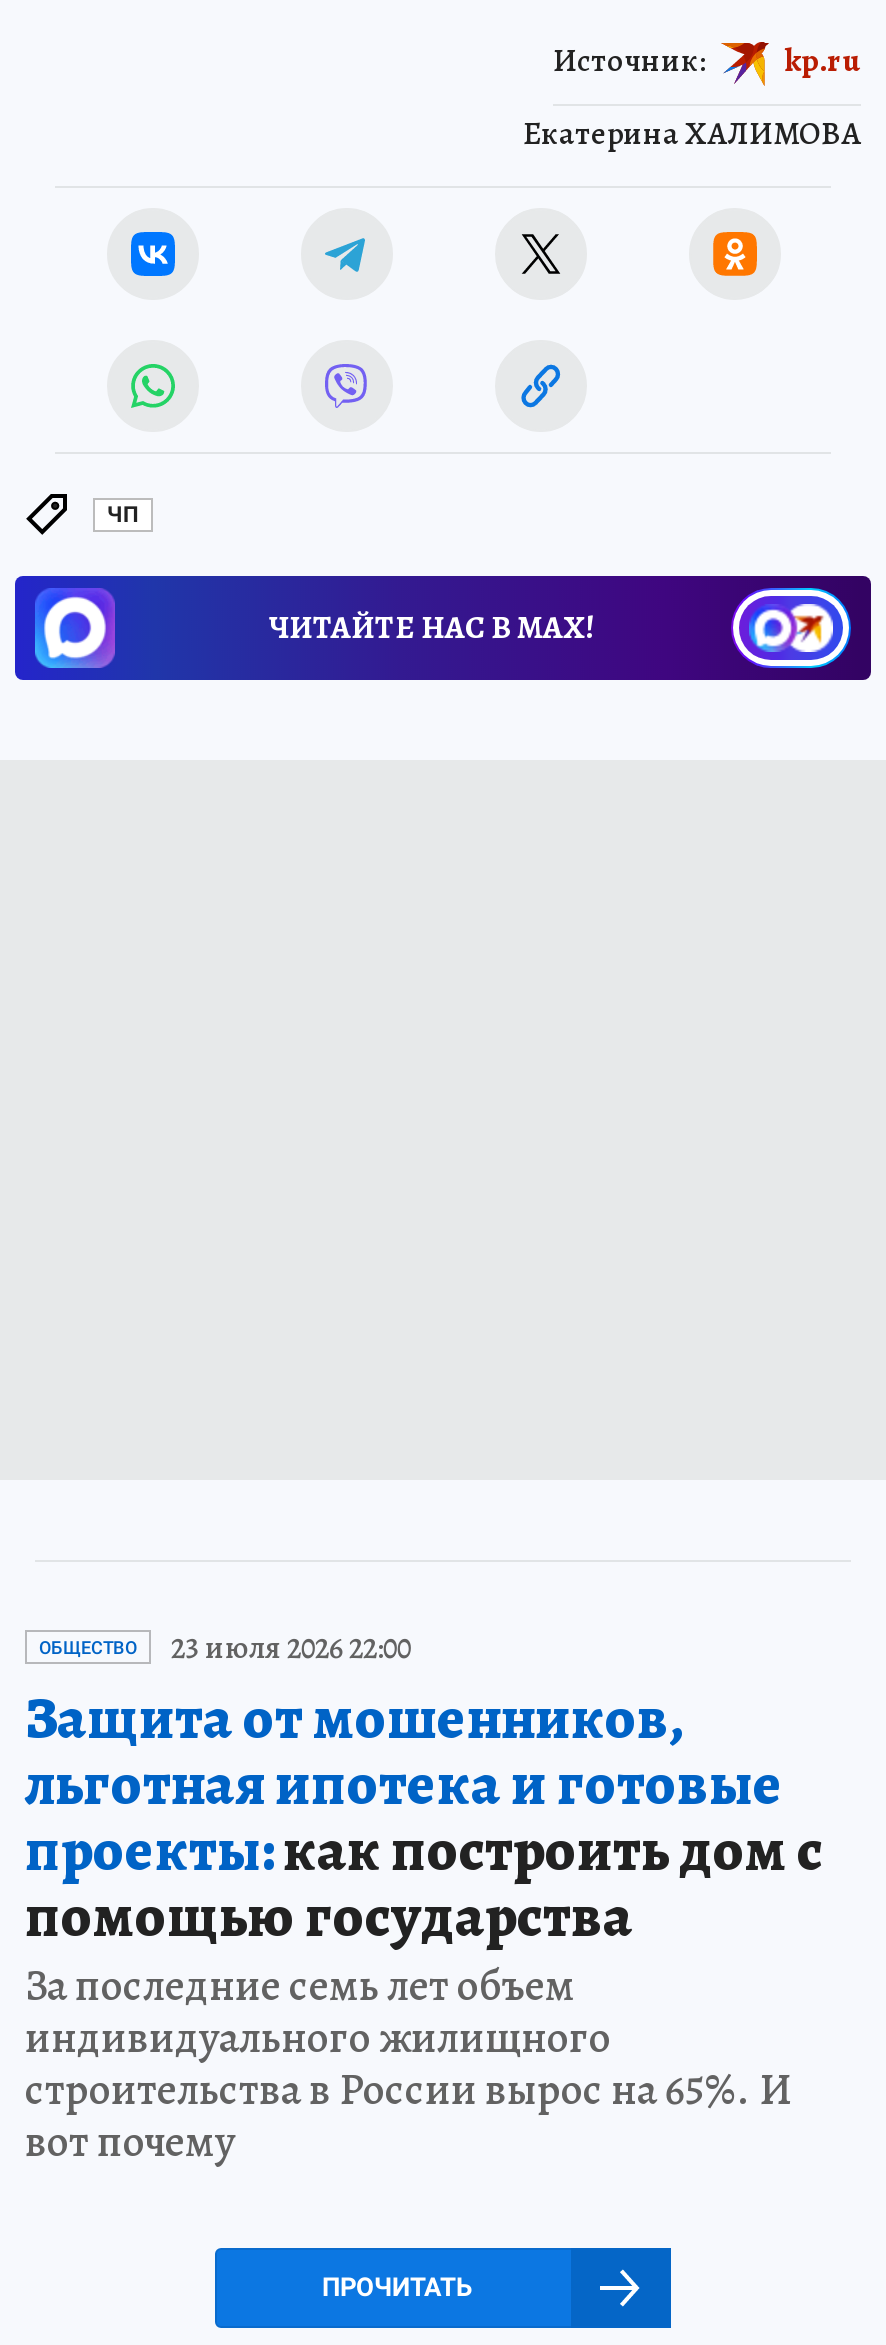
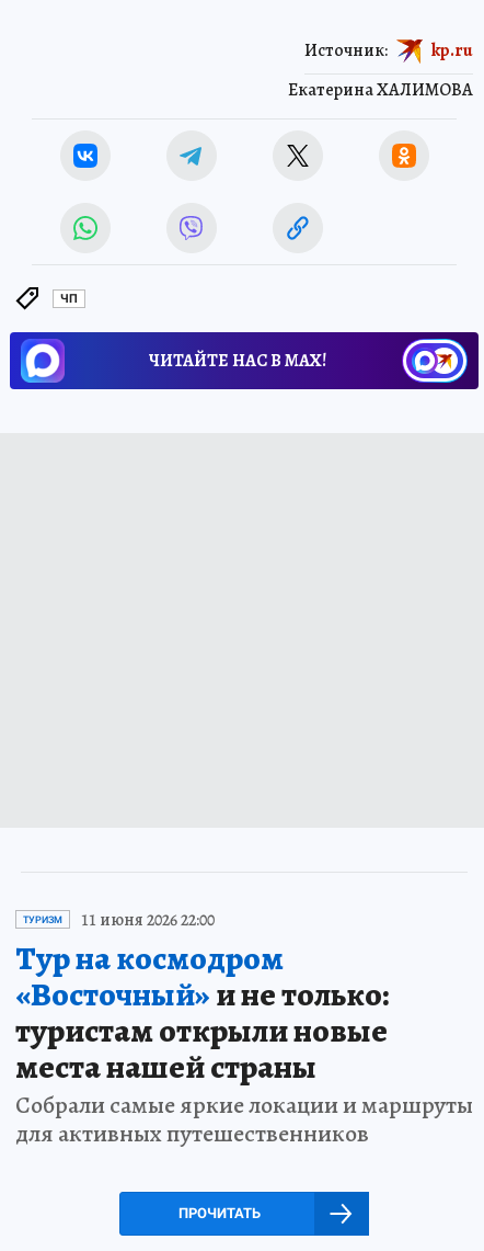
- ОБЩЕСТВО
- 23 июля 2026 22:00
- Защита от мошенников,
- льготная ипотека и готовые
- проекты:как построить дом с
- помощью государства
- За последние семь лет объем
- индивидуального жилищного
- строительства в России вырос на 65%. И
- вот почему
+ ТУРИЗМ
+ 11 июня 2026 22:00
+ Тур на космодром
+ «Восточный»и не только:
+ туристам открыли новые
+ места нашей страны
+ Собрали самые яркие локации и маршруты
+ для активных путешественников
